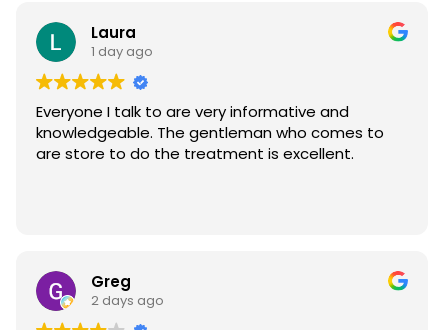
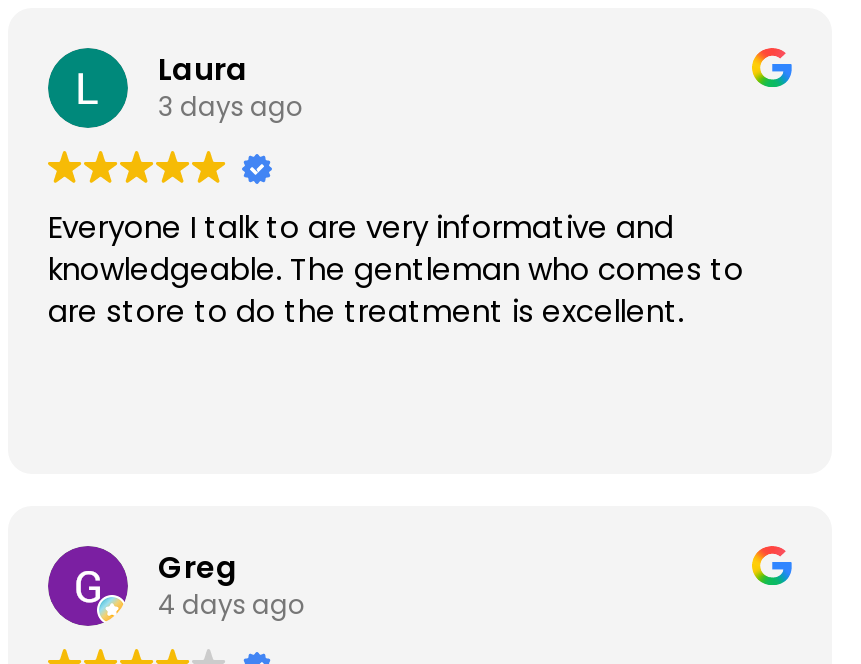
- 1 day ago
+ 3 days ago

- 2 days ago
+ 4 days ago
